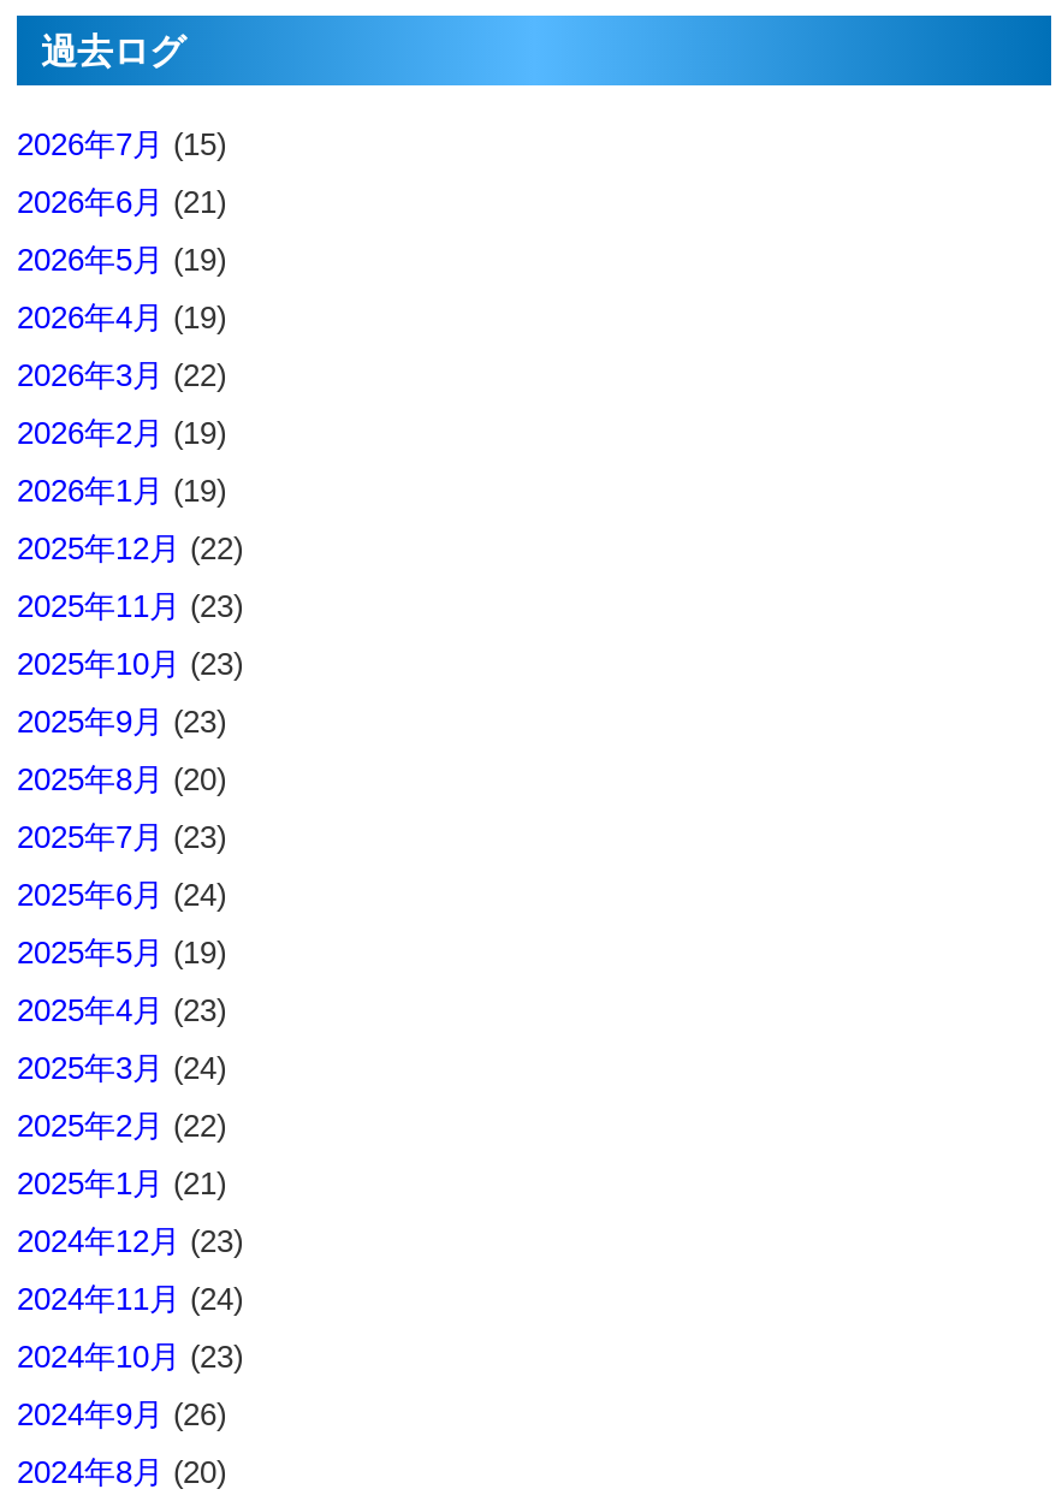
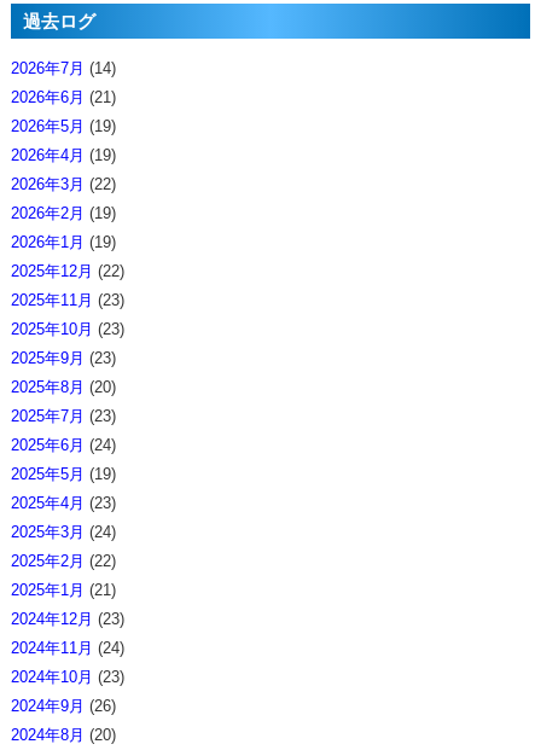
- 2026年7月(15)
+ 2026年7月(14)
